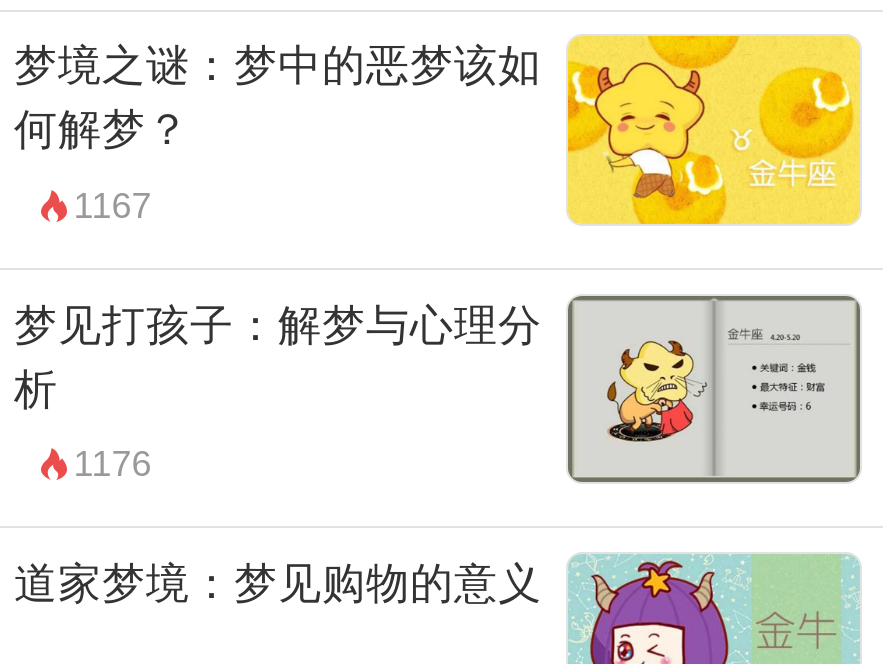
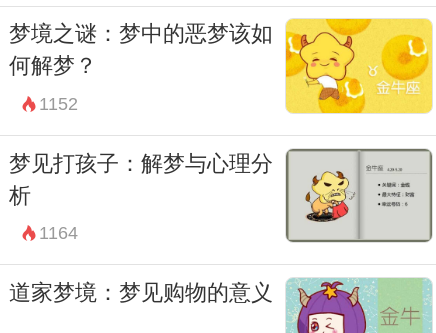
- 1167
+ 1152

- 1176
+ 1164
